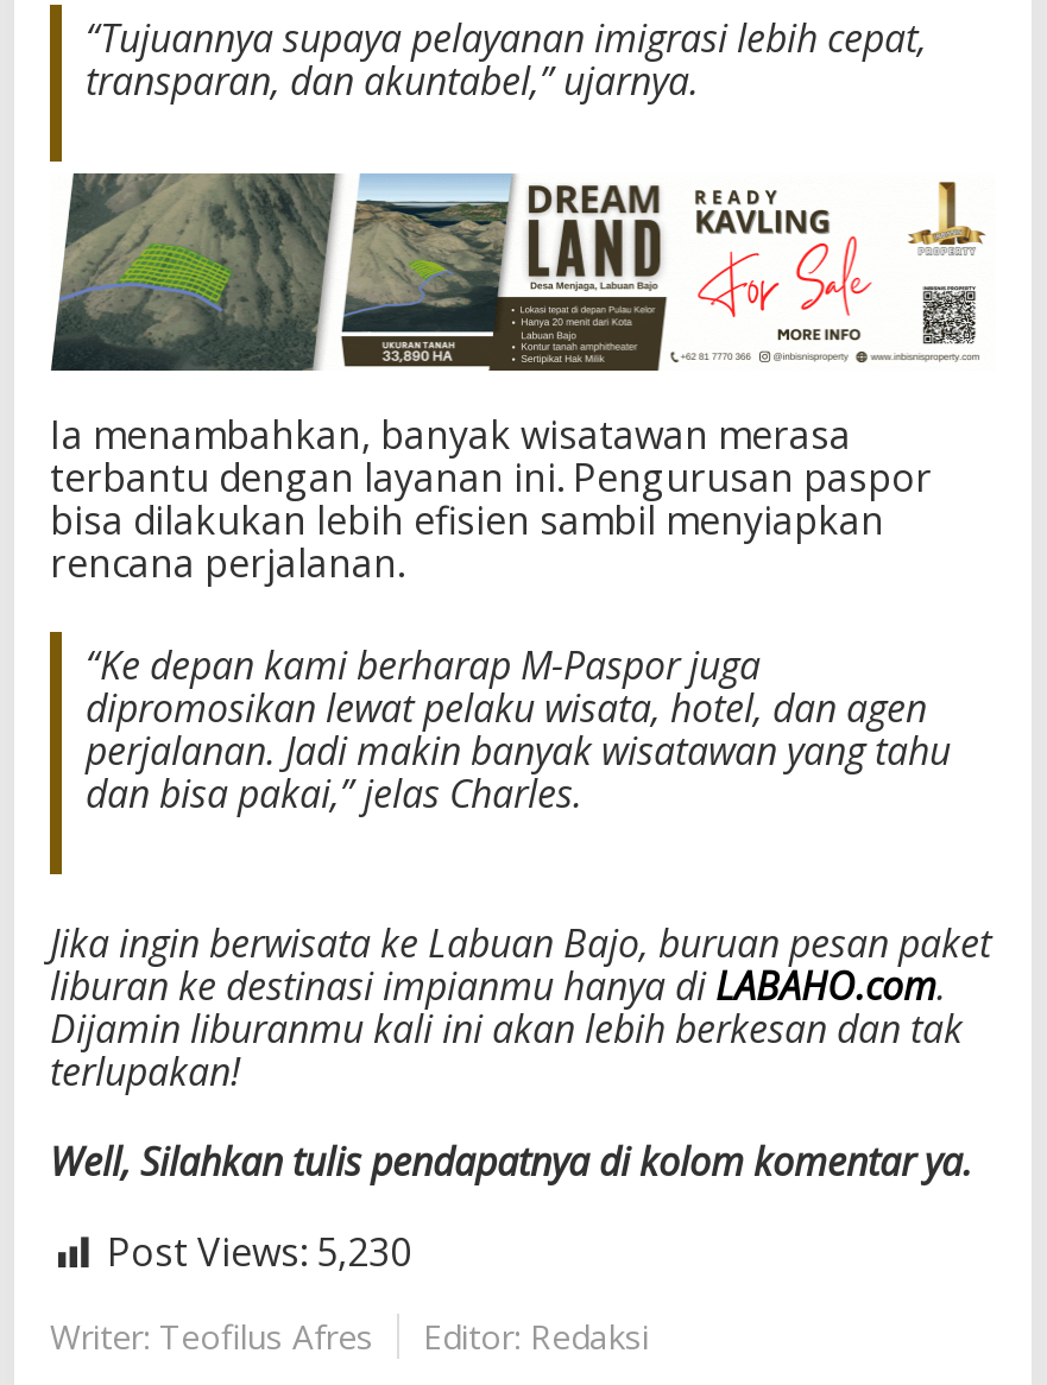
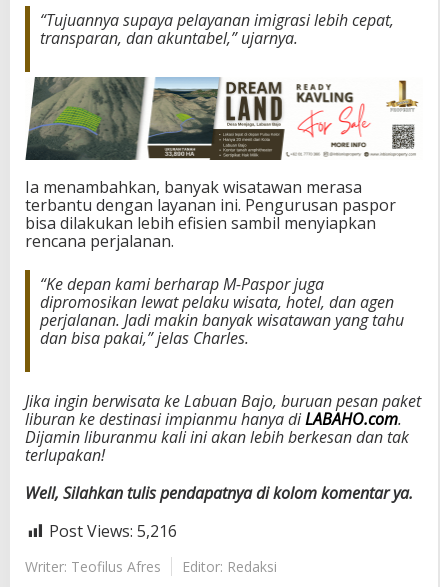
- Post Views: 5,230
+ Post Views: 5,216
